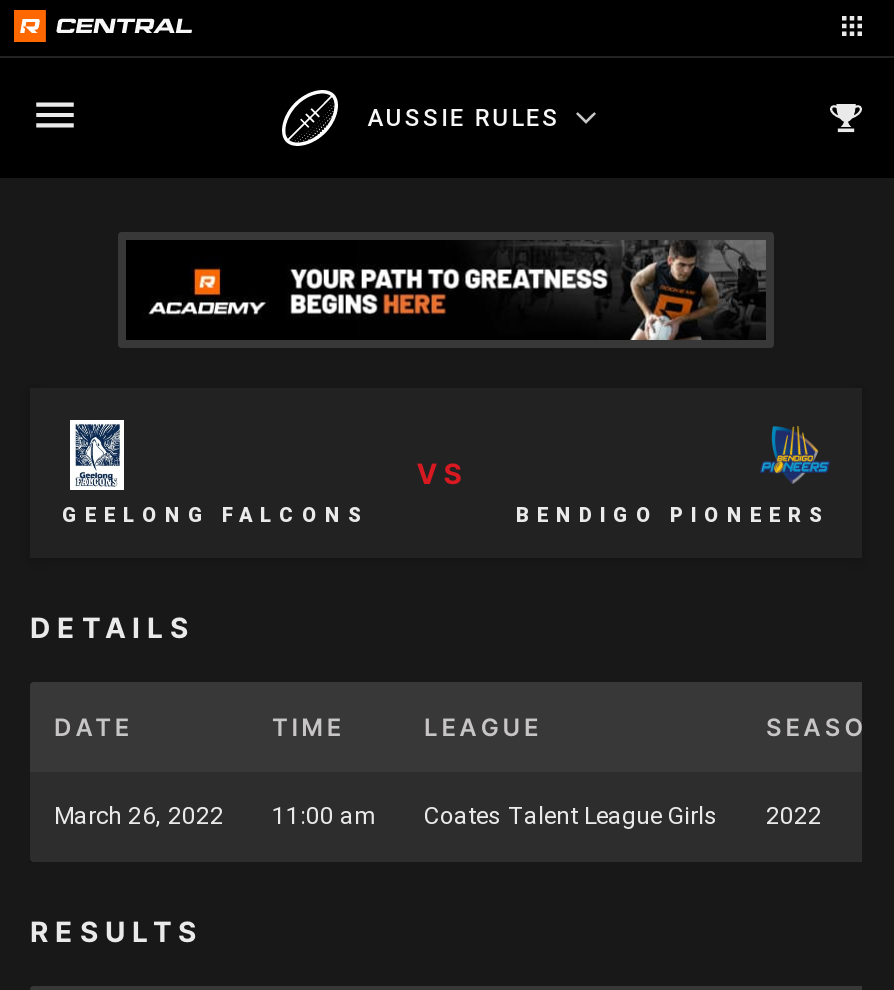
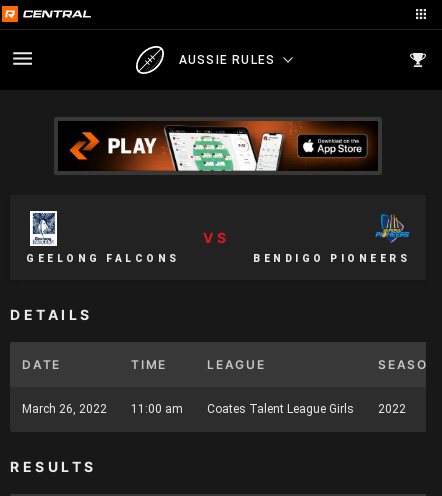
- [image]
+ [image]
